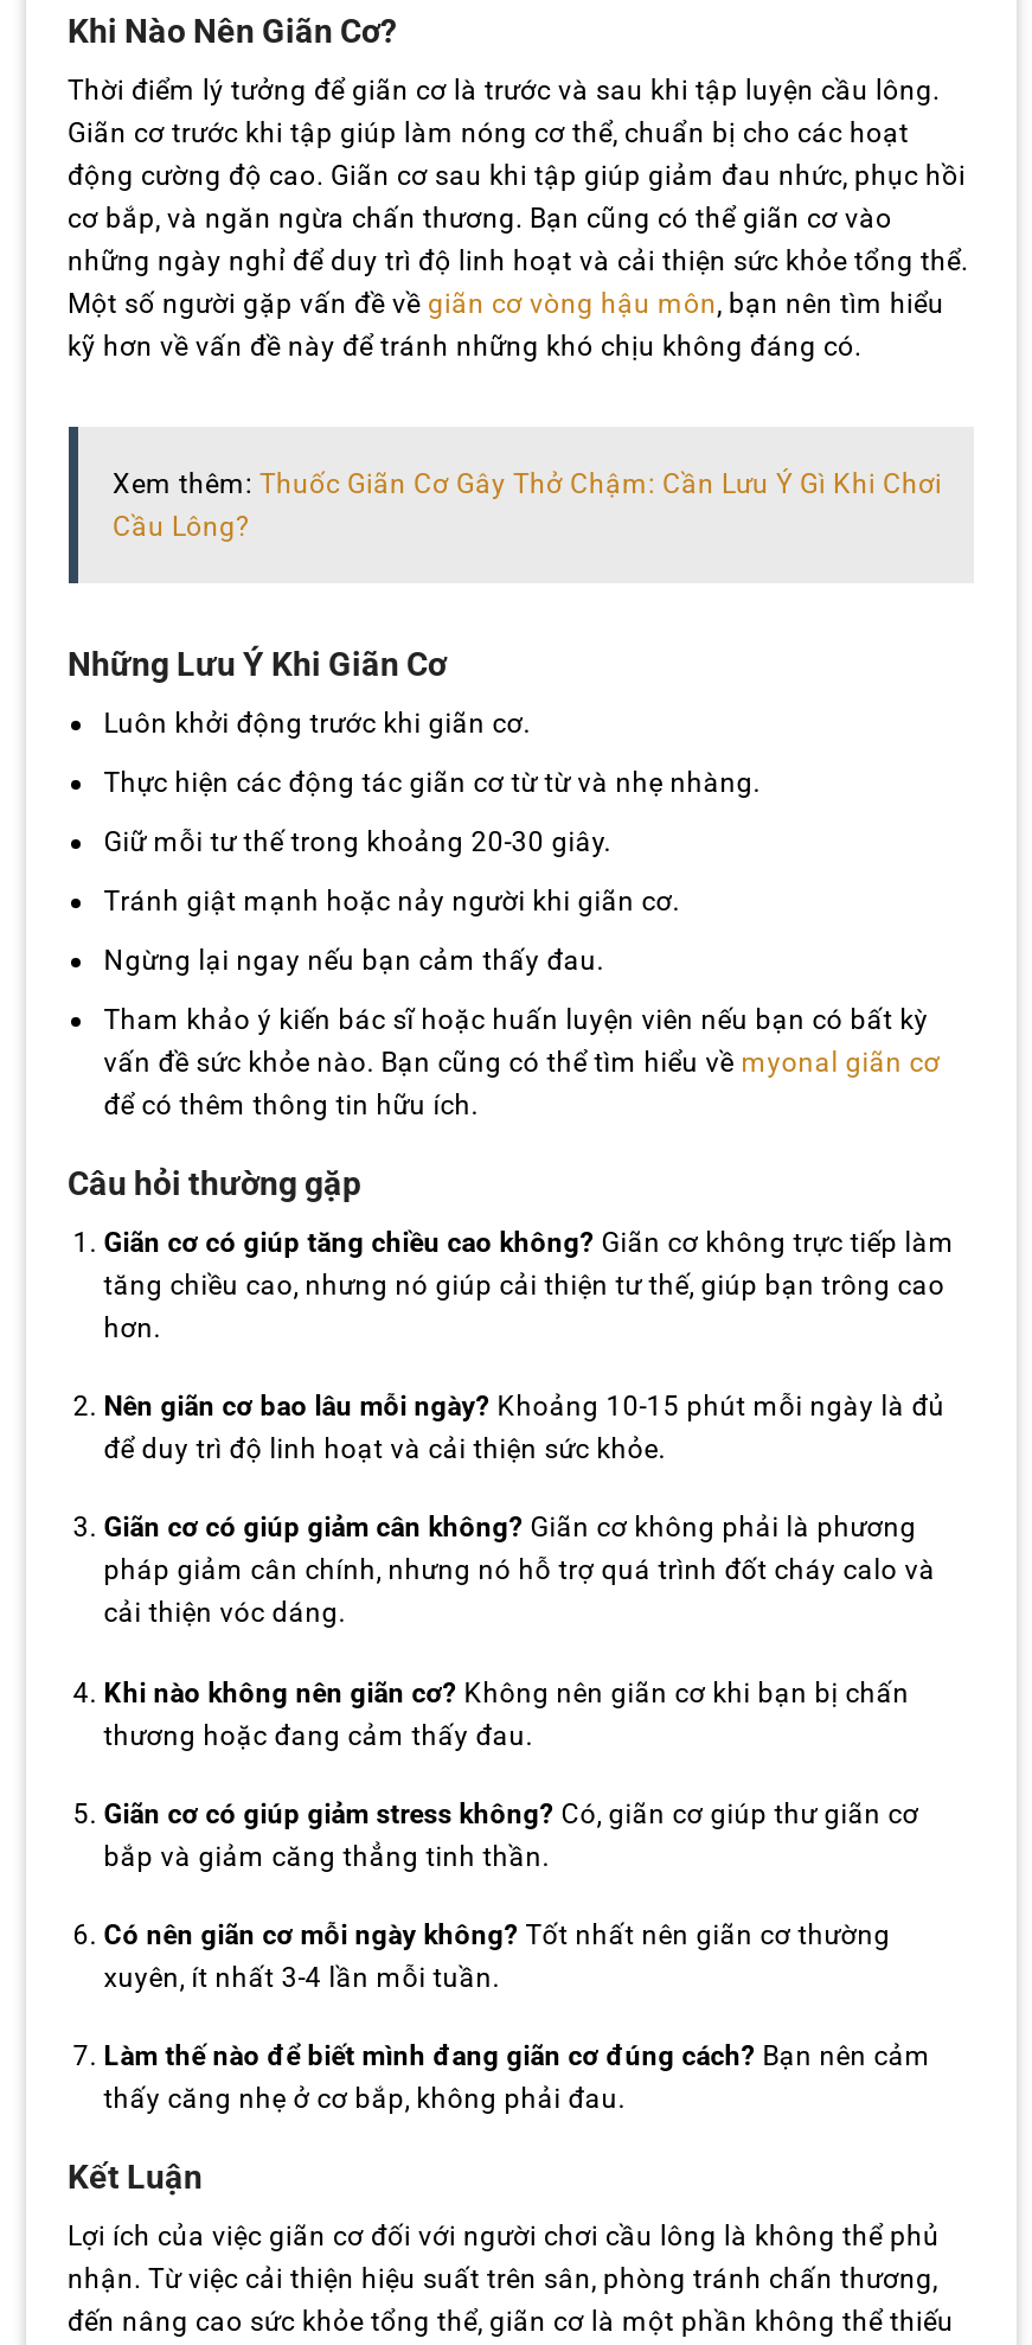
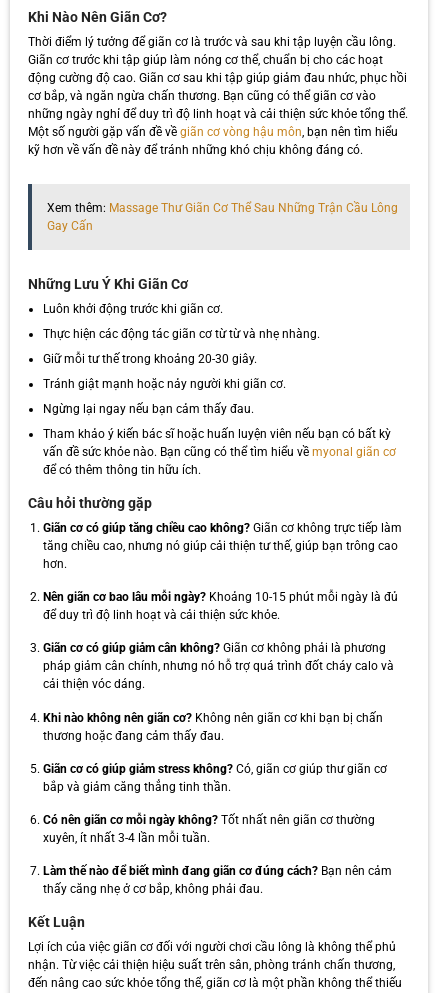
- Xem thêm: Thuốc Giãn Cơ Gây Thở Chậm: Cần Lưu Ý Gì Khi Chơi
- Cầu Lông?
+ Xem thêm: Massage Thư Giãn Cơ Thể Sau Những Trận Cầu Lông
+ Gay Cấn
